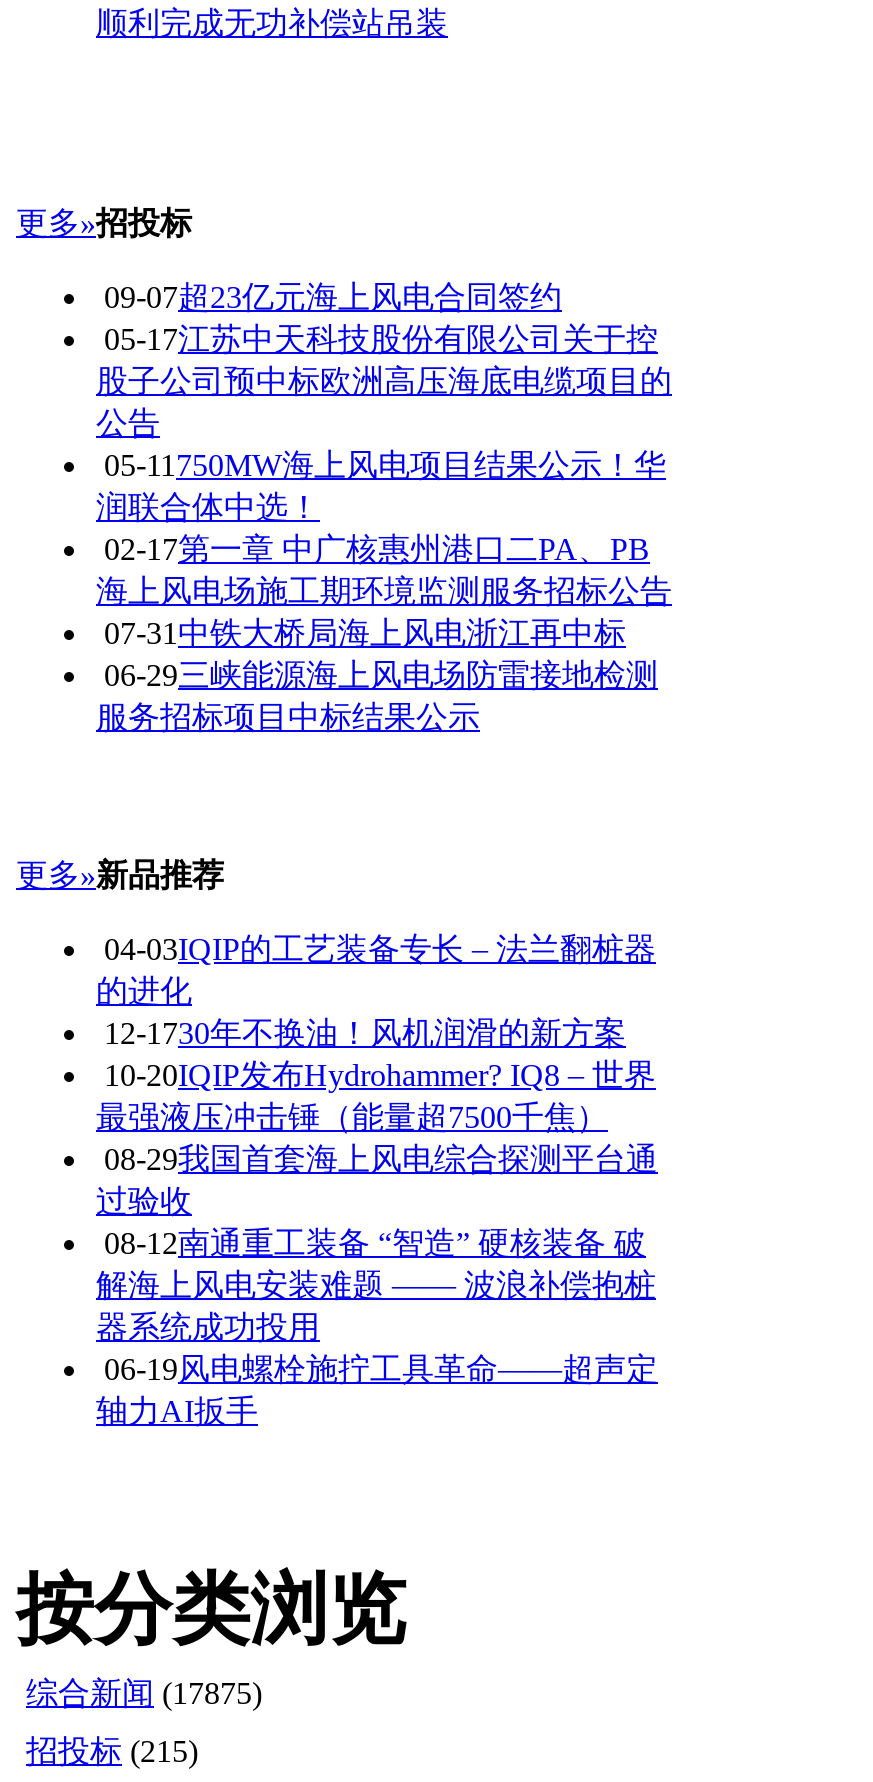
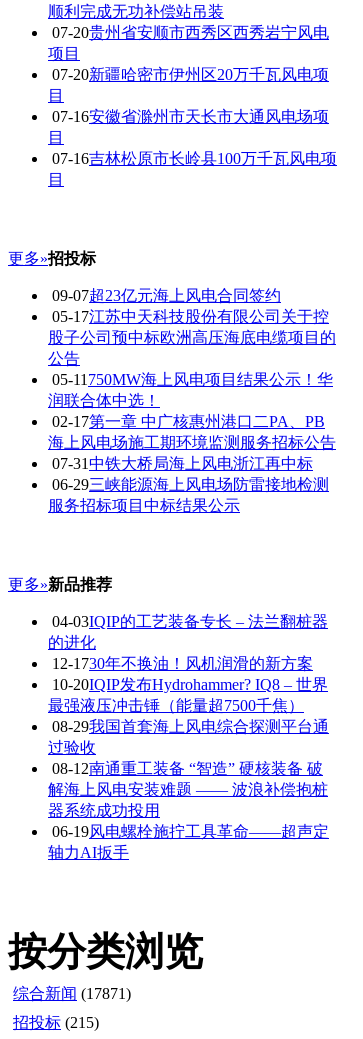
+ 07-20贵州省安顺市西秀区西秀岩宁风电
+ 项目
+ 07-20新疆哈密市伊州区20万千瓦风电项
+ 目
+ 07-16安徽省滁州市天长市大通风电场项
+ 目
+ 07-16吉林松原市长岭县100万千瓦风电项
+ 目

- 综合新闻 (17875)
+ 综合新闻 (17871)
